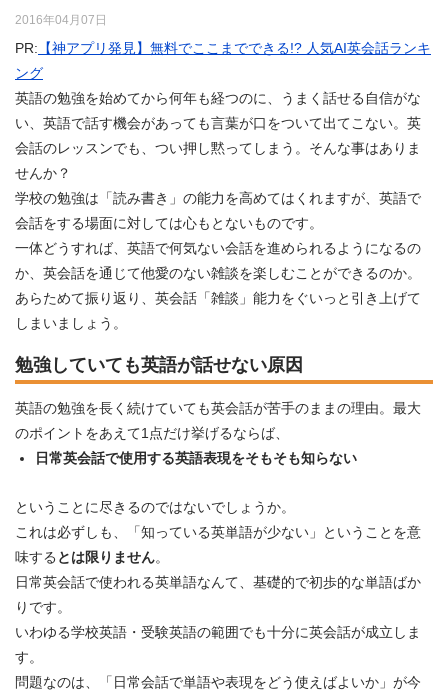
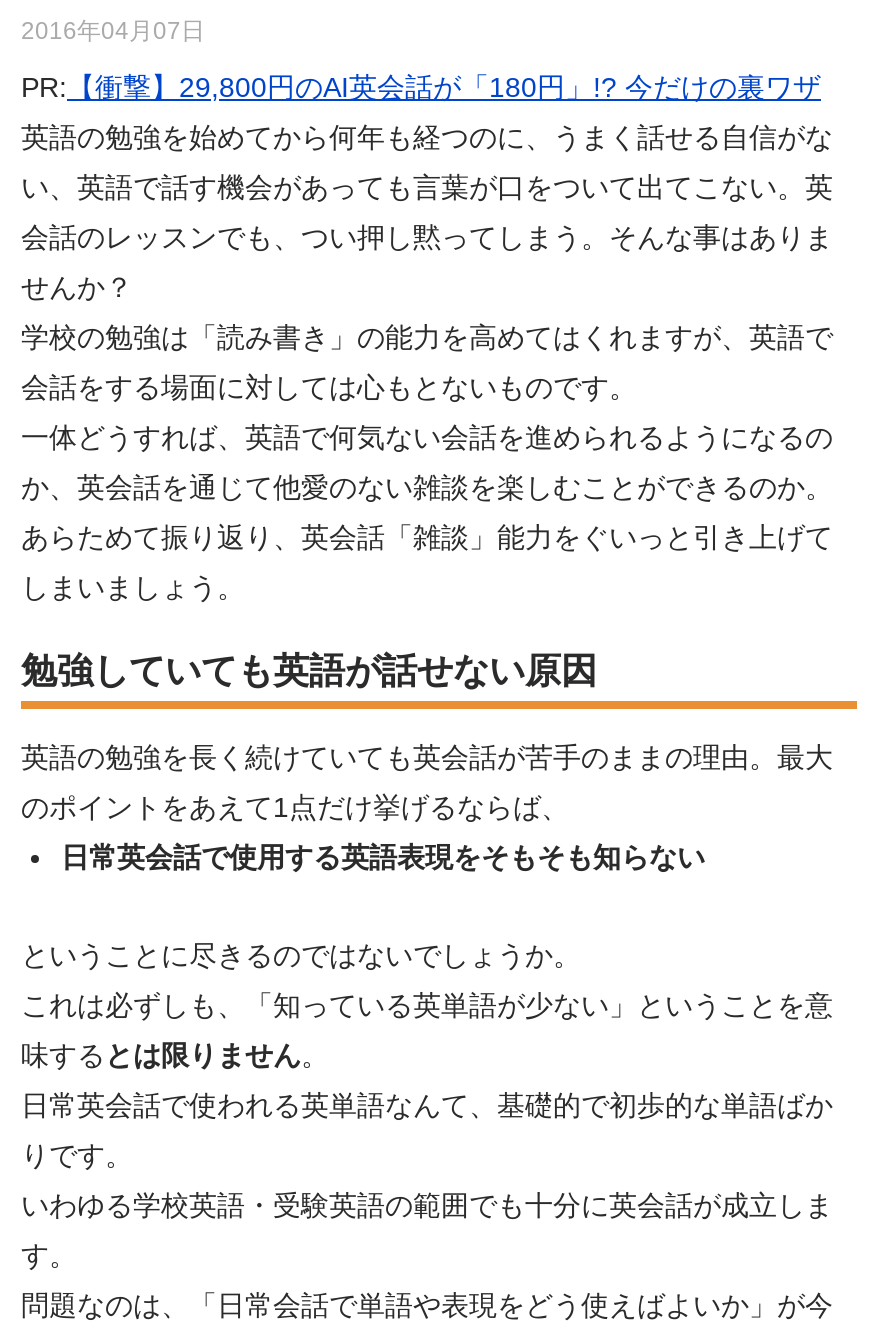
- PR:【神アプリ発見】無料でここまでできる!? 人気AI英会話ランキ
- ング
+ PR:【衝撃】29,800円のAI英会話が「180円」!? 今だけの裏ワザ
